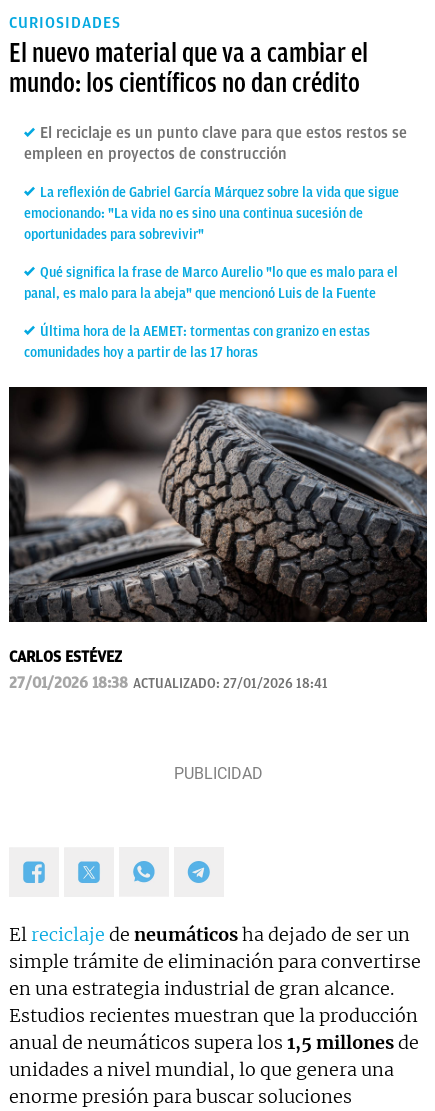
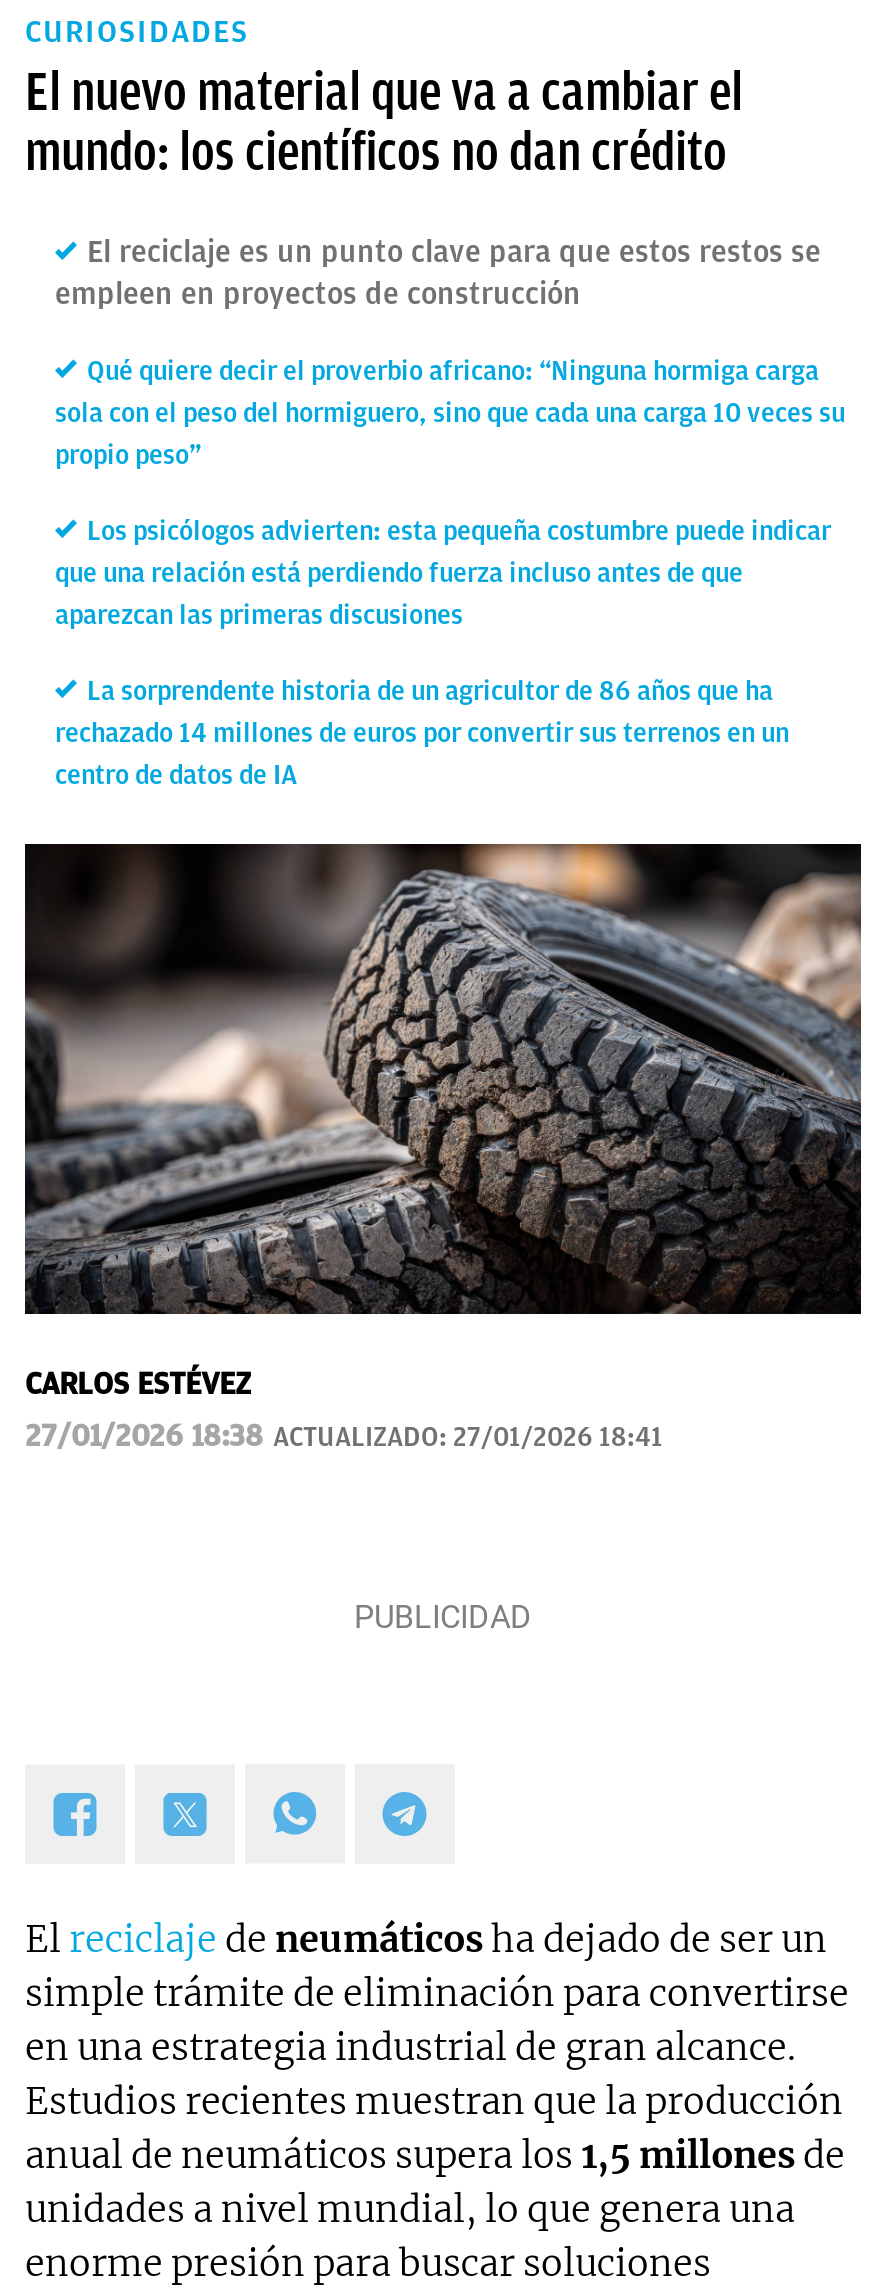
- La reflexión de Gabriel García Márquez sobre la vida que sigue
- emocionando: "La vida no es sino una continua sucesión de
- oportunidades para sobrevivir"
+ Qué quiere decir el proverbio africano: “Ninguna hormiga carga
+ sola con el peso del hormiguero, sino que cada una carga 10 veces su
+ propio peso”

- Qué significa la frase de Marco Aurelio "lo que es malo para el
- panal, es malo para la abeja" que mencionó Luis de la Fuente
+ Los psicólogos advierten: esta pequeña costumbre puede indicar
+ que una relación está perdiendo fuerza incluso antes de que
+ aparezcan las primeras discusiones

- Última hora de la AEMET: tormentas con granizo en estas
- comunidades hoy a partir de las 17 horas
+ La sorprendente historia de un agricultor de 86 años que ha
+ rechazado 14 millones de euros por convertir sus terrenos en un
+ centro de datos de IA
